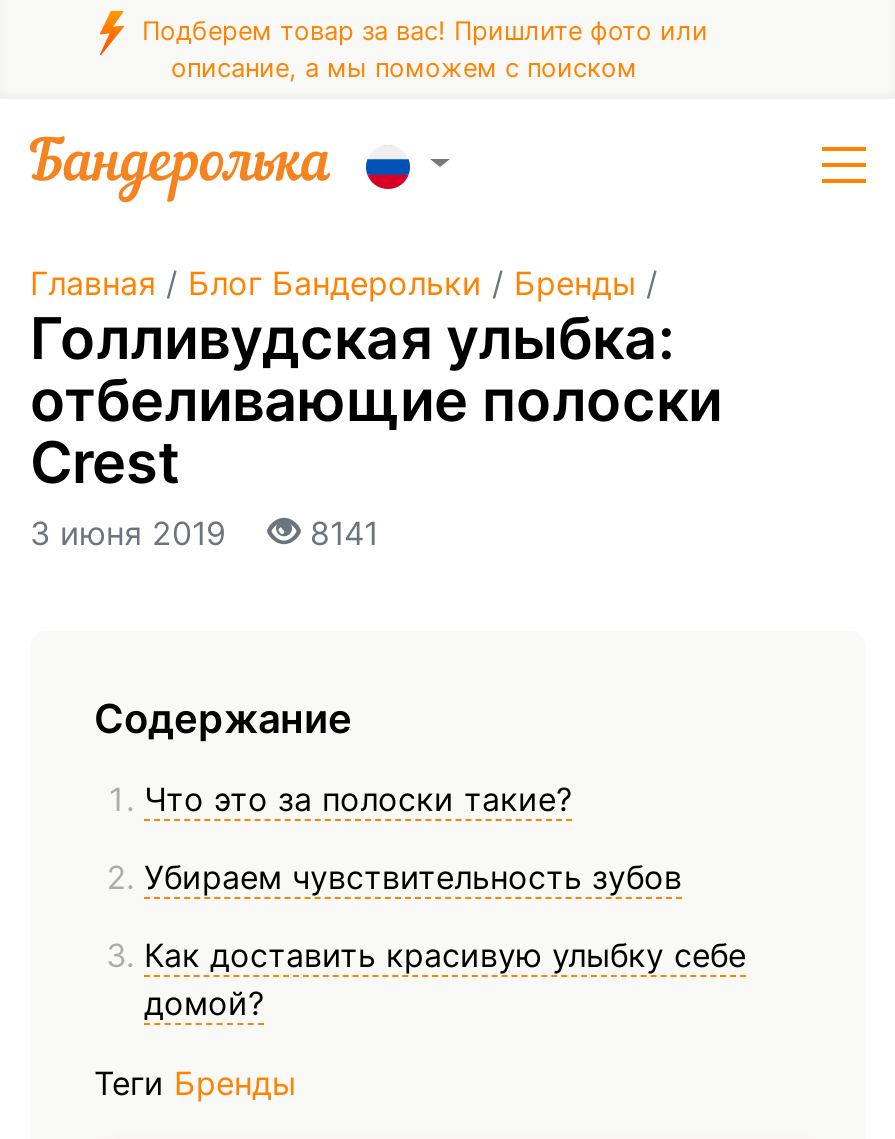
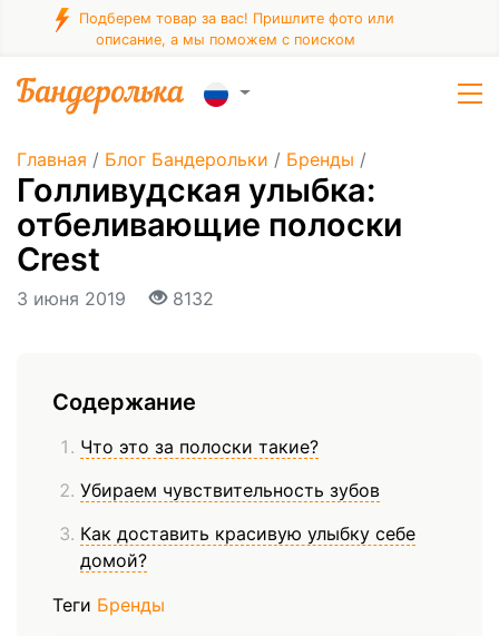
- 8141
+ 8132
